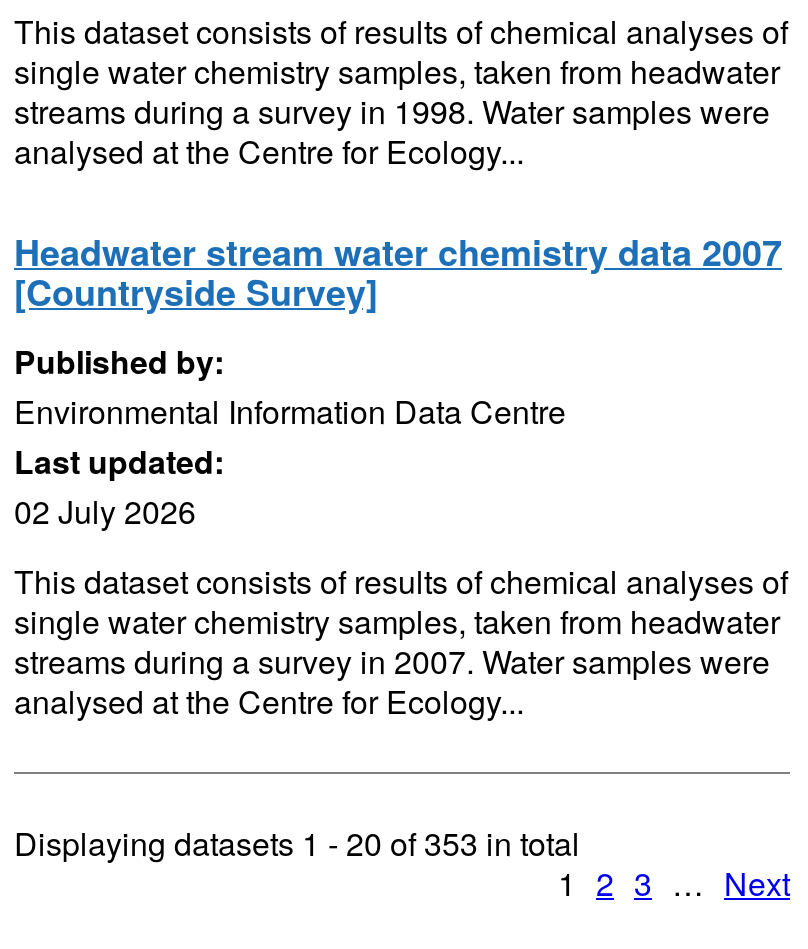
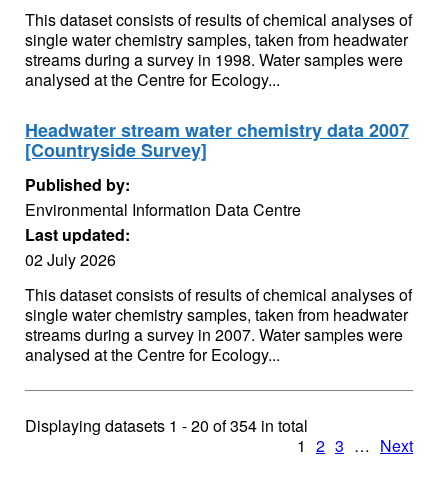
- Displaying datasets 1 - 20 of 353 in total
+ Displaying datasets 1 - 20 of 354 in total
